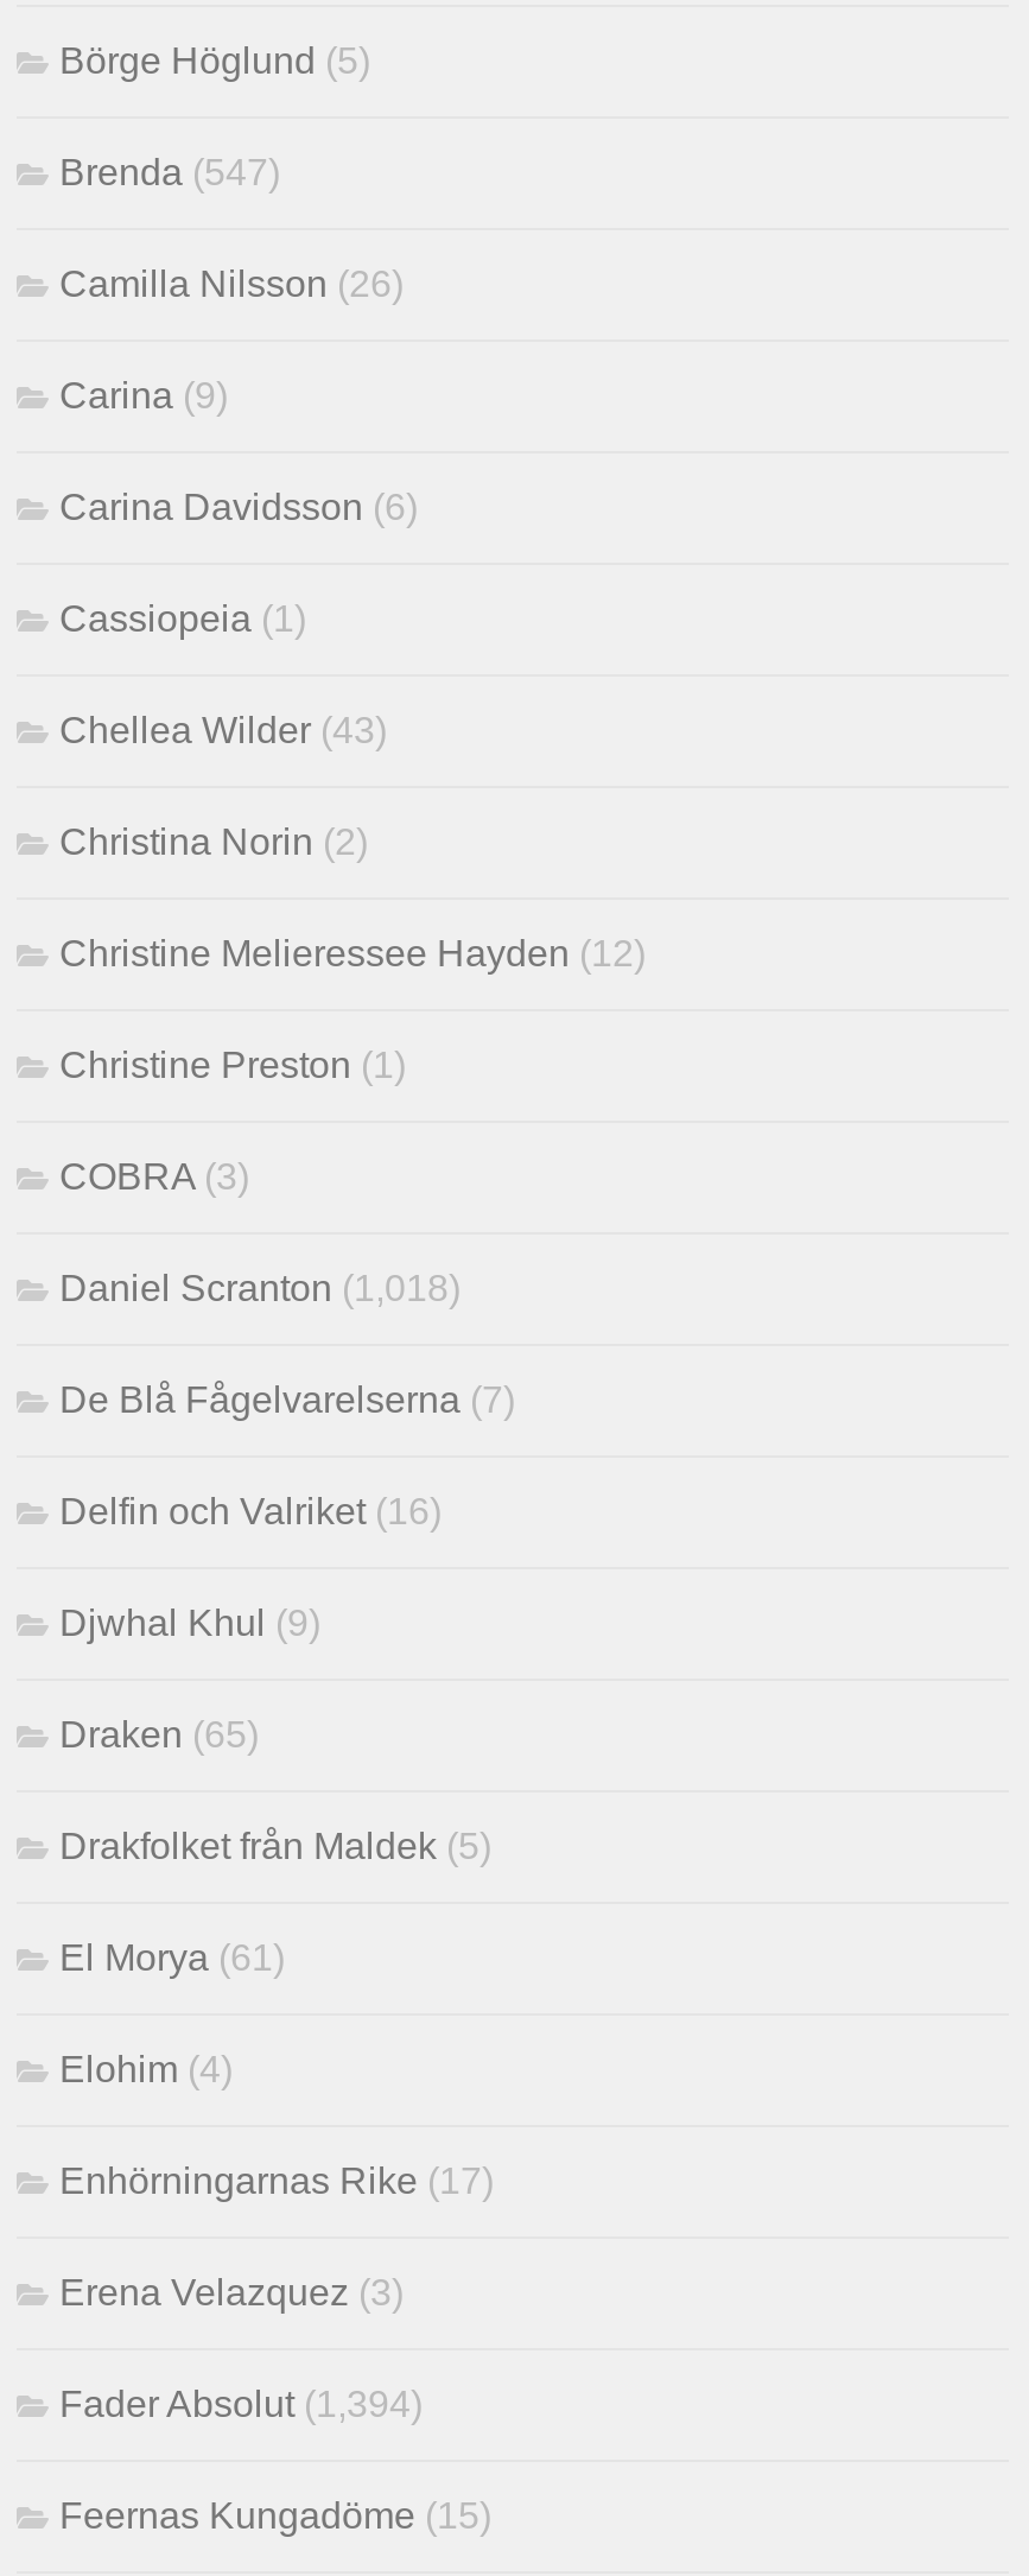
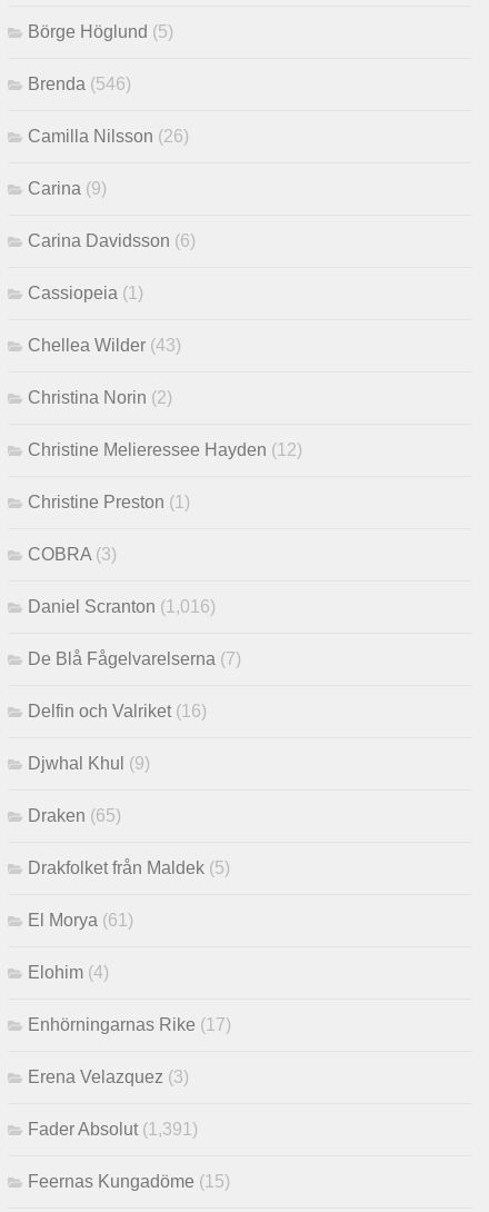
- Brenda (547)
+ Brenda (546)

- Daniel Scranton (1,018)
+ Daniel Scranton (1,016)

- Fader Absolut (1,394)
+ Fader Absolut (1,391)
